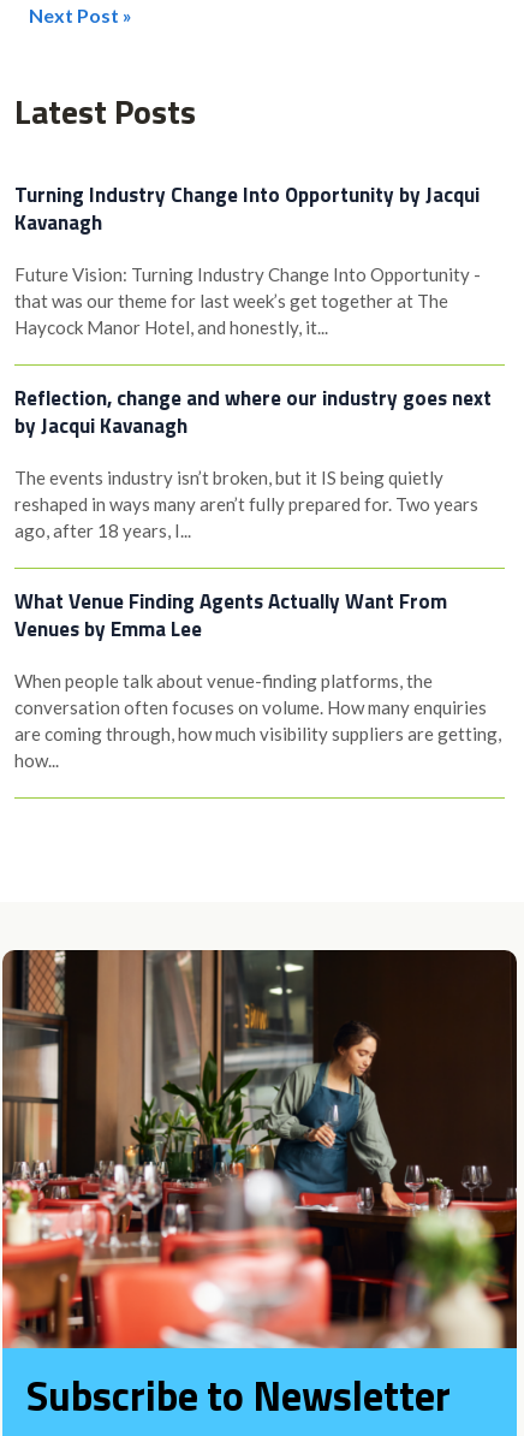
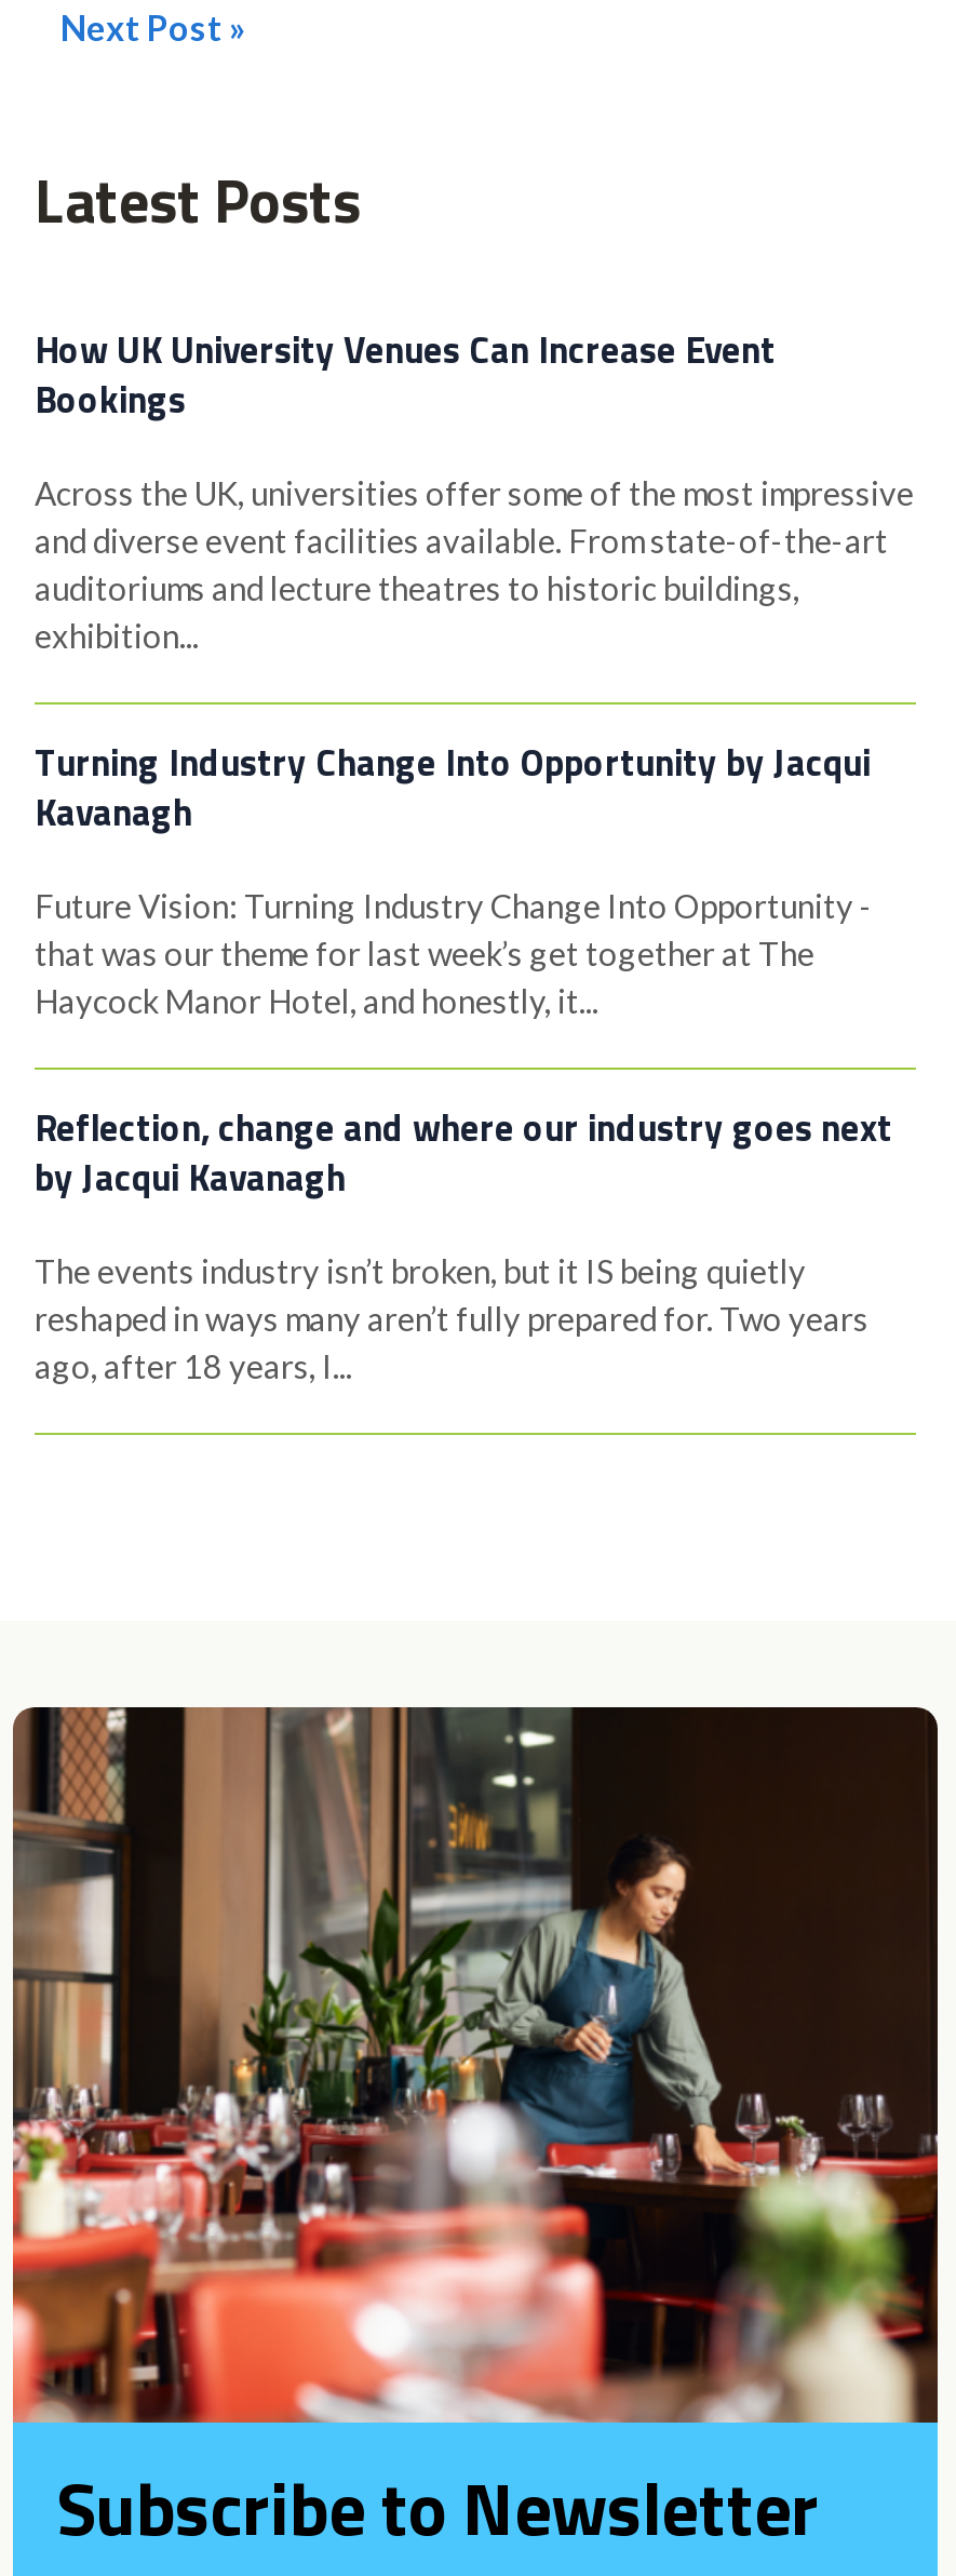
+ How UK University Venues Can Increase Event
+ Bookings
+ Across the UK, universities offer some of the most impressive
+ and diverse event facilities available. From state-of-the-art
+ auditoriums and lecture theatres to historic buildings,
+ exhibition...

moved down: Turning Industry Change Into Opportunity by Jacqui | Kavanagh | Future Vision: Turning Industry Change Into Opportunity - | ... | reshaped in ways many aren’t fully prepared for. Two years | ago, after 18 years, I...

- What Venue Finding Agents Actually Want From
- Venues by Emma Lee
- When people talk about venue-finding platforms, the
- conversation often focuses on volume. How many enquiries
- are coming through, how much visibility suppliers are getting,
- how...
